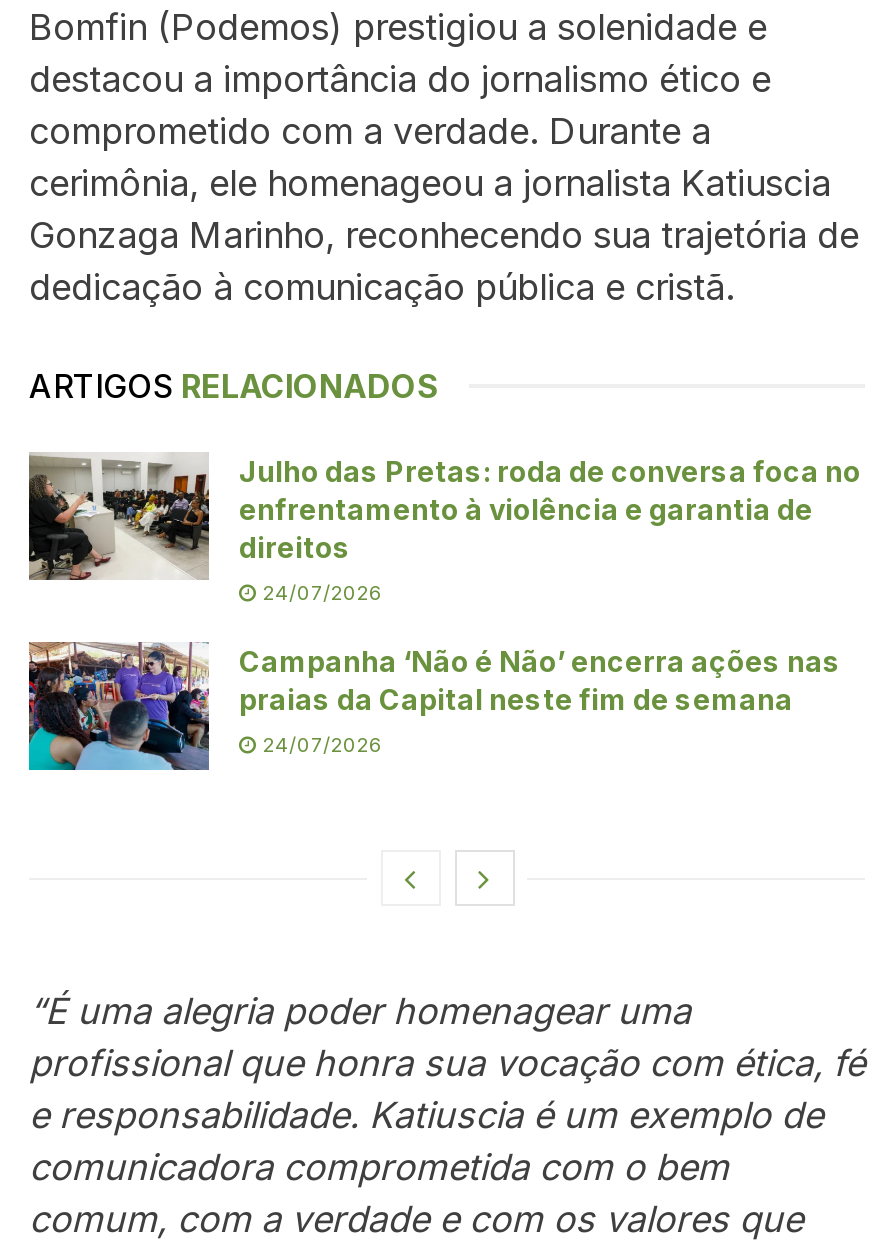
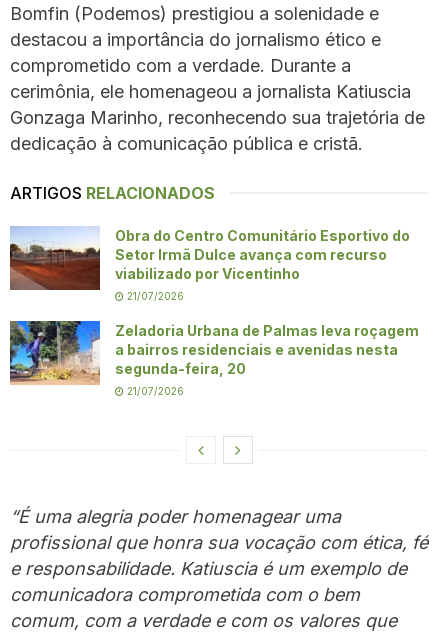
- [image]
- Julho das Pretas: roda de conversa foca no
- enfrentamento à violência e garantia de
- direitos
+ [image]
+ Obra do Centro Comunitário Esportivo do
+ Setor Irmã Dulce avança com recurso
+ viabilizado por Vicentinho

- 24/07/2026
+ 21/07/2026

- [image]
- Campanha ‘Não é Não’ encerra ações nas
- praias da Capital neste fim de semana
+ [image]
+ Zeladoria Urbana de Palmas leva roçagem
+ a bairros residenciais e avenidas nesta
+ segunda-feira, 20

- 24/07/2026
+ 21/07/2026
